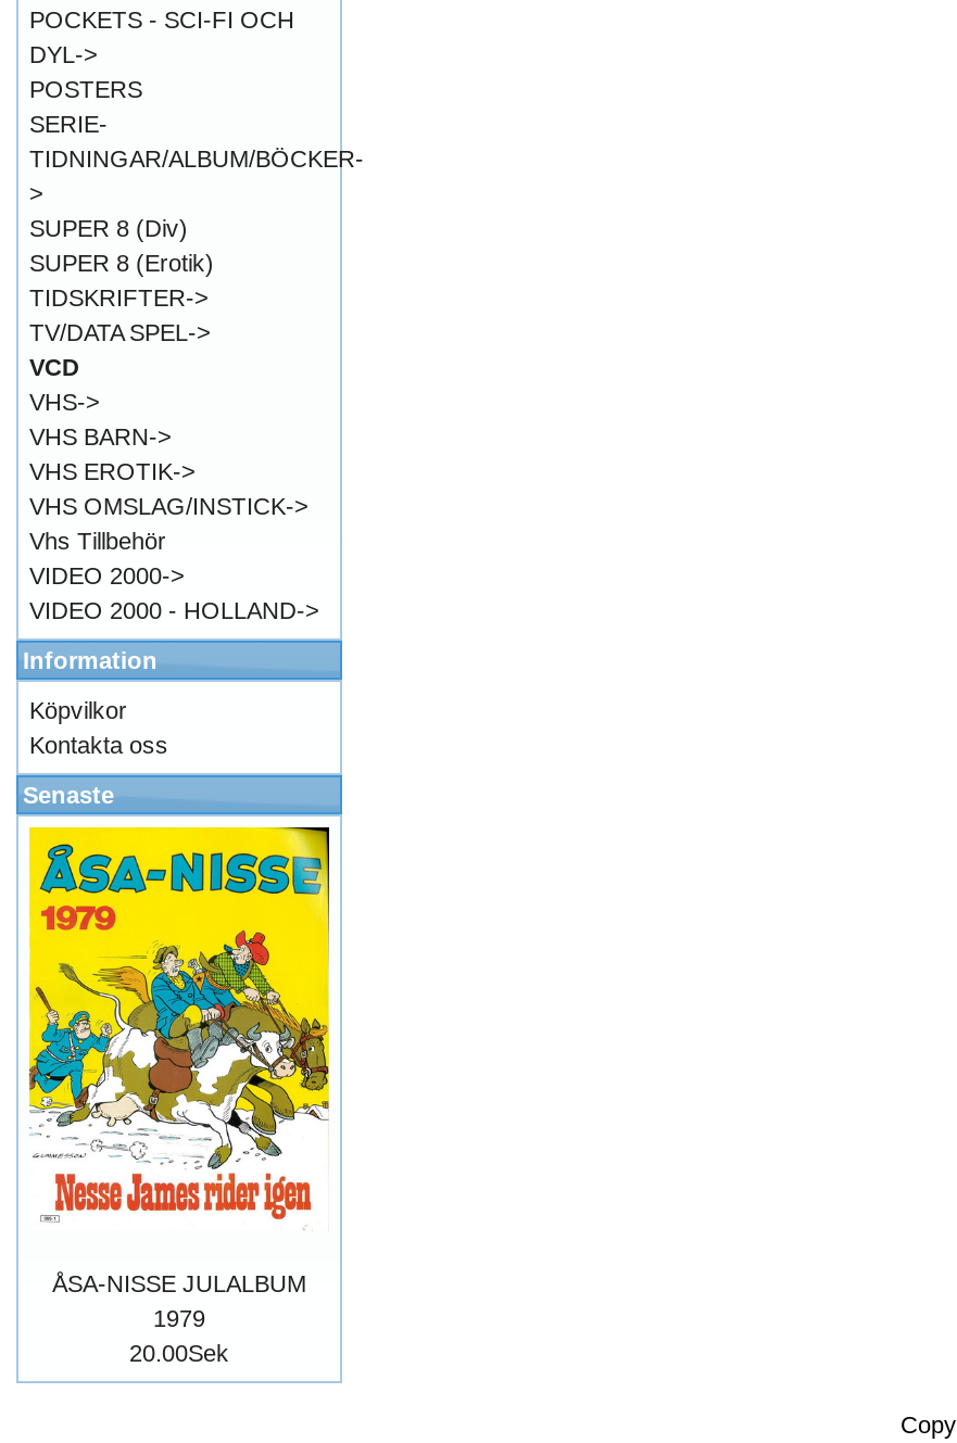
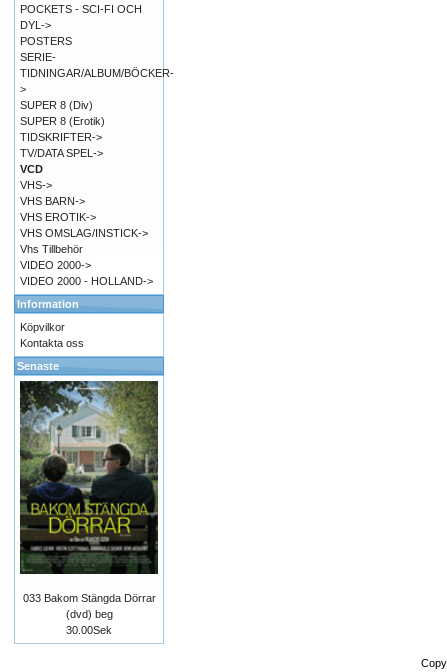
- [image]
- ÅSA-NISSE JULALBUM
- 1979
- 20.00Sek
+ [image]
+ 033 Bakom Stängda Dörrar
+ (dvd) beg
+ 30.00Sek
